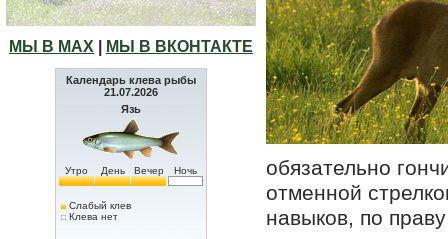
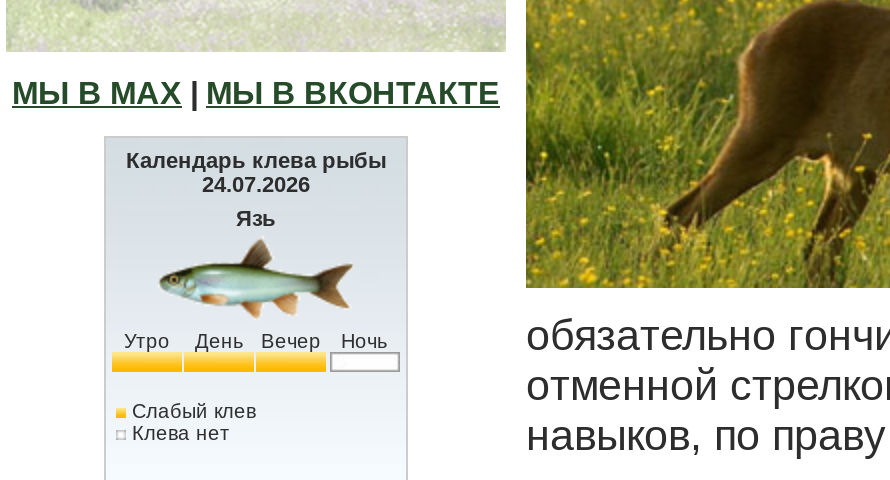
- 21.07.2026
+ 24.07.2026
